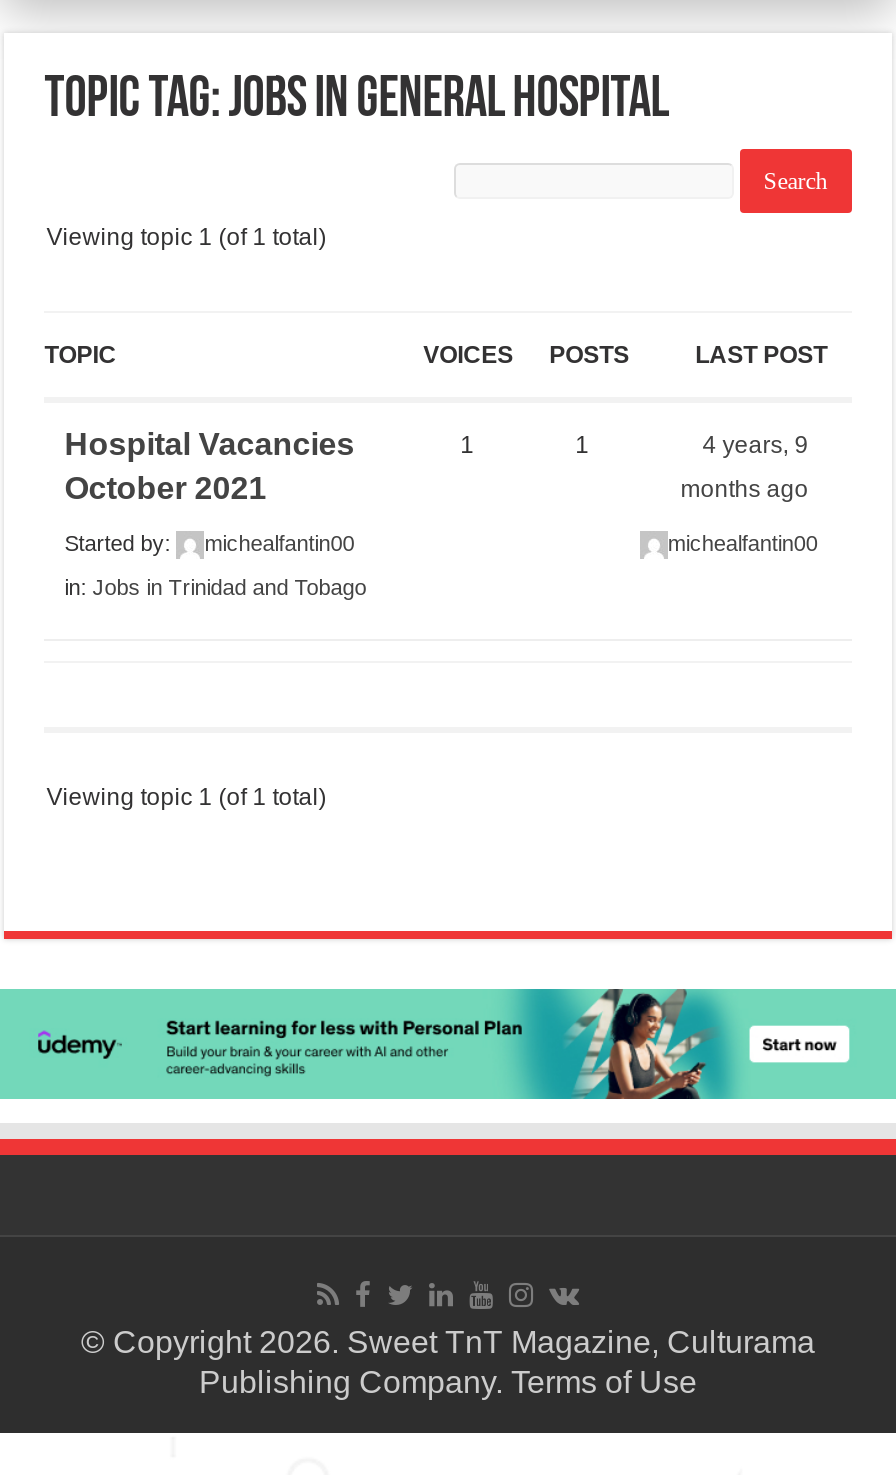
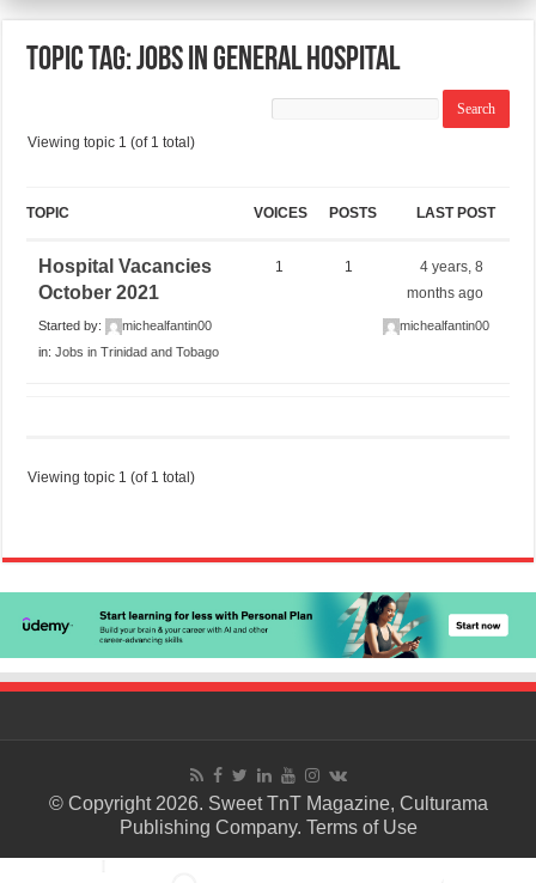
- 4 years, 9
+ 4 years, 8
